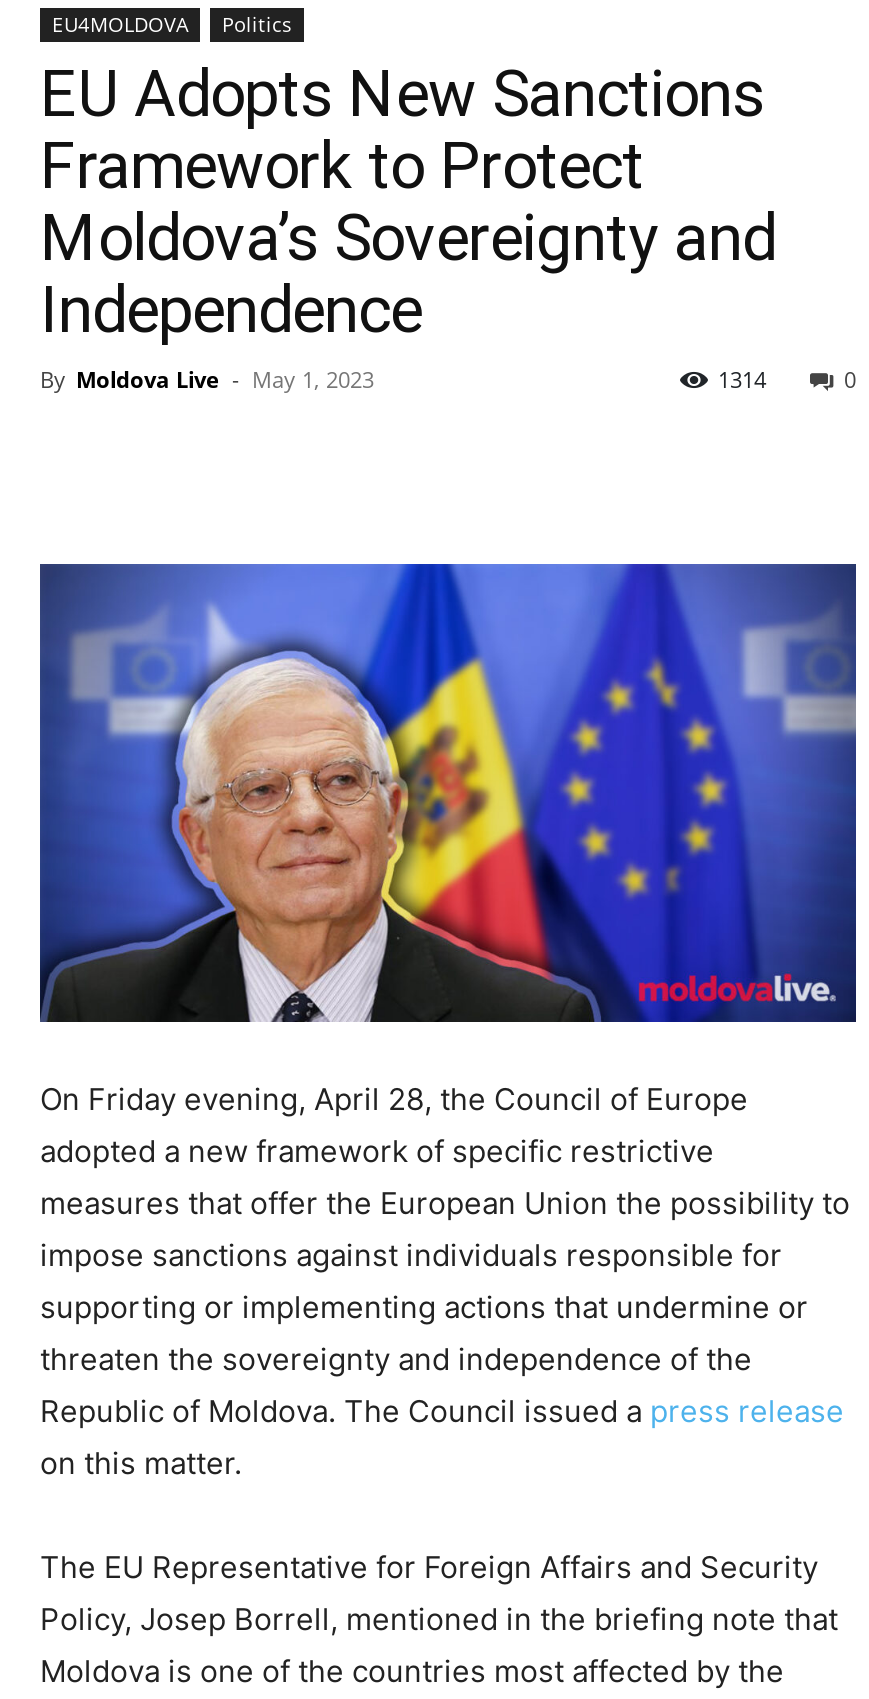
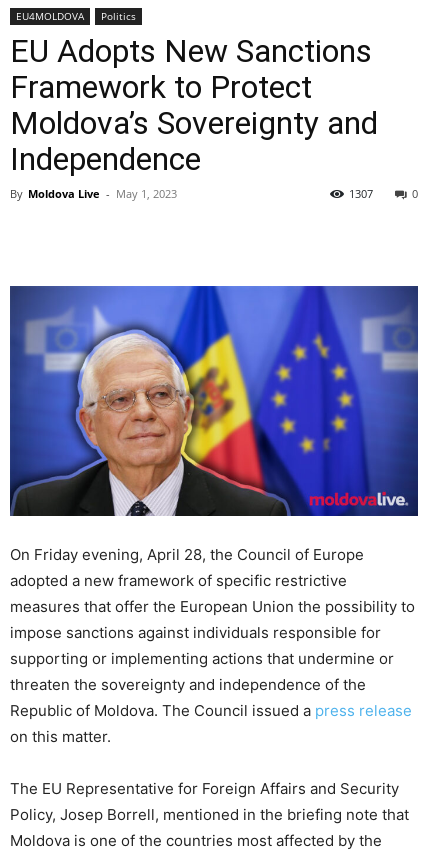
- 1314
+ 1307
